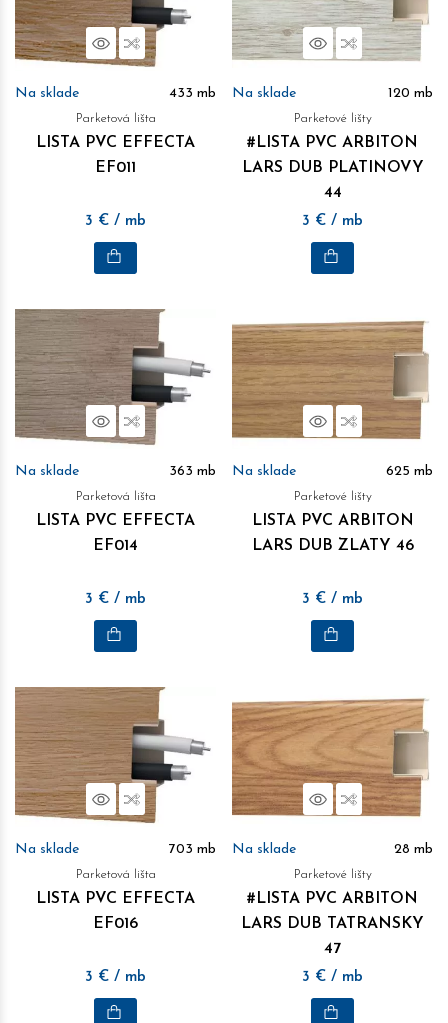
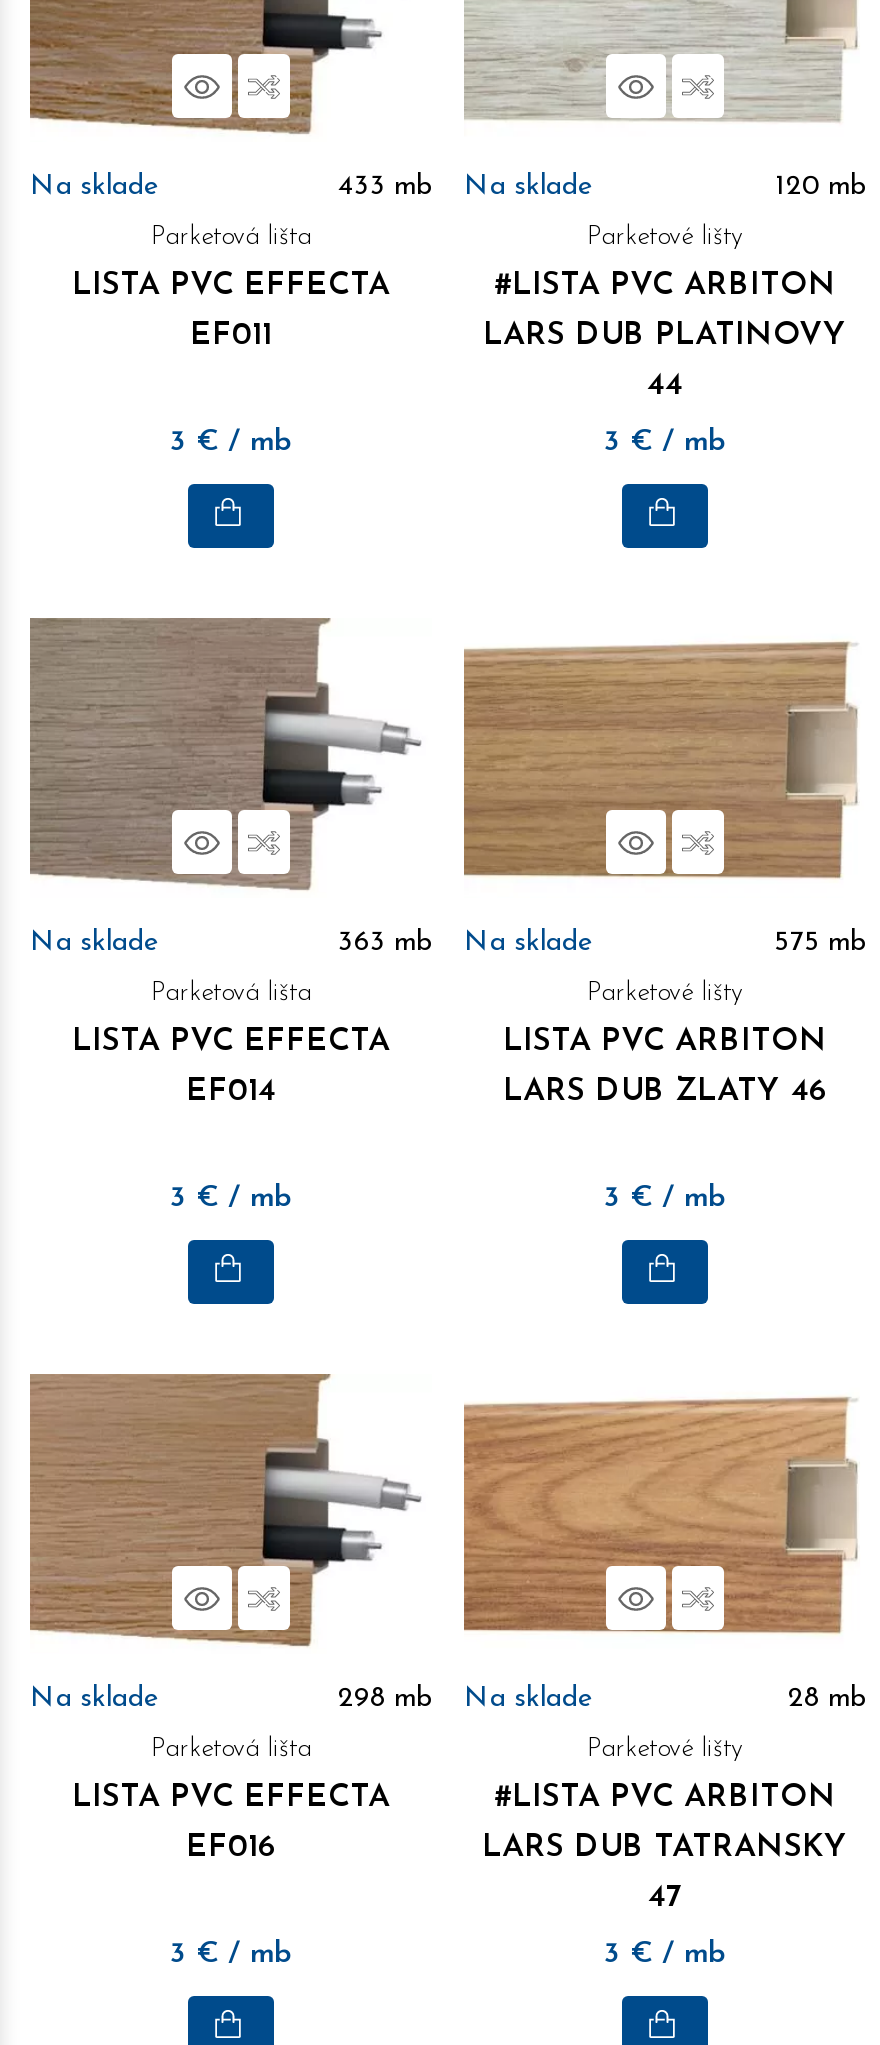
- 625 mb
+ 575 mb

- 703 mb Na sklade
+ 298 mb Na sklade
